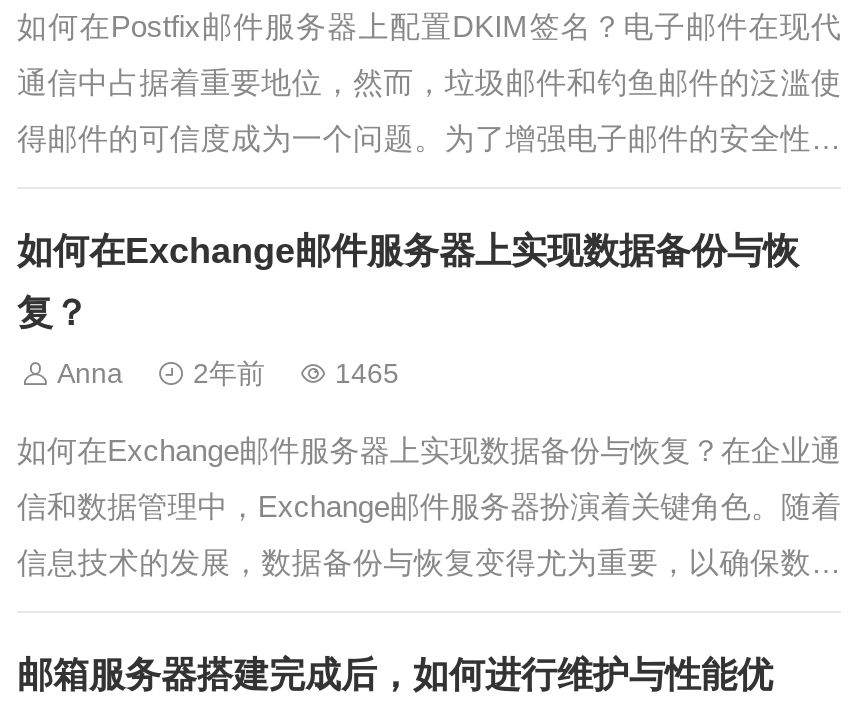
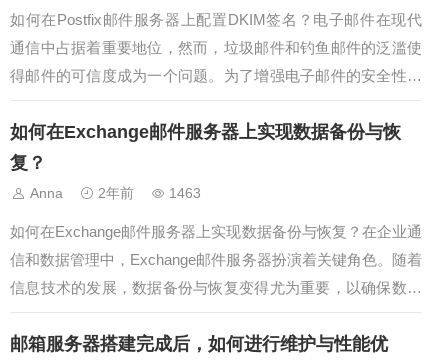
- 1465
+ 1463
